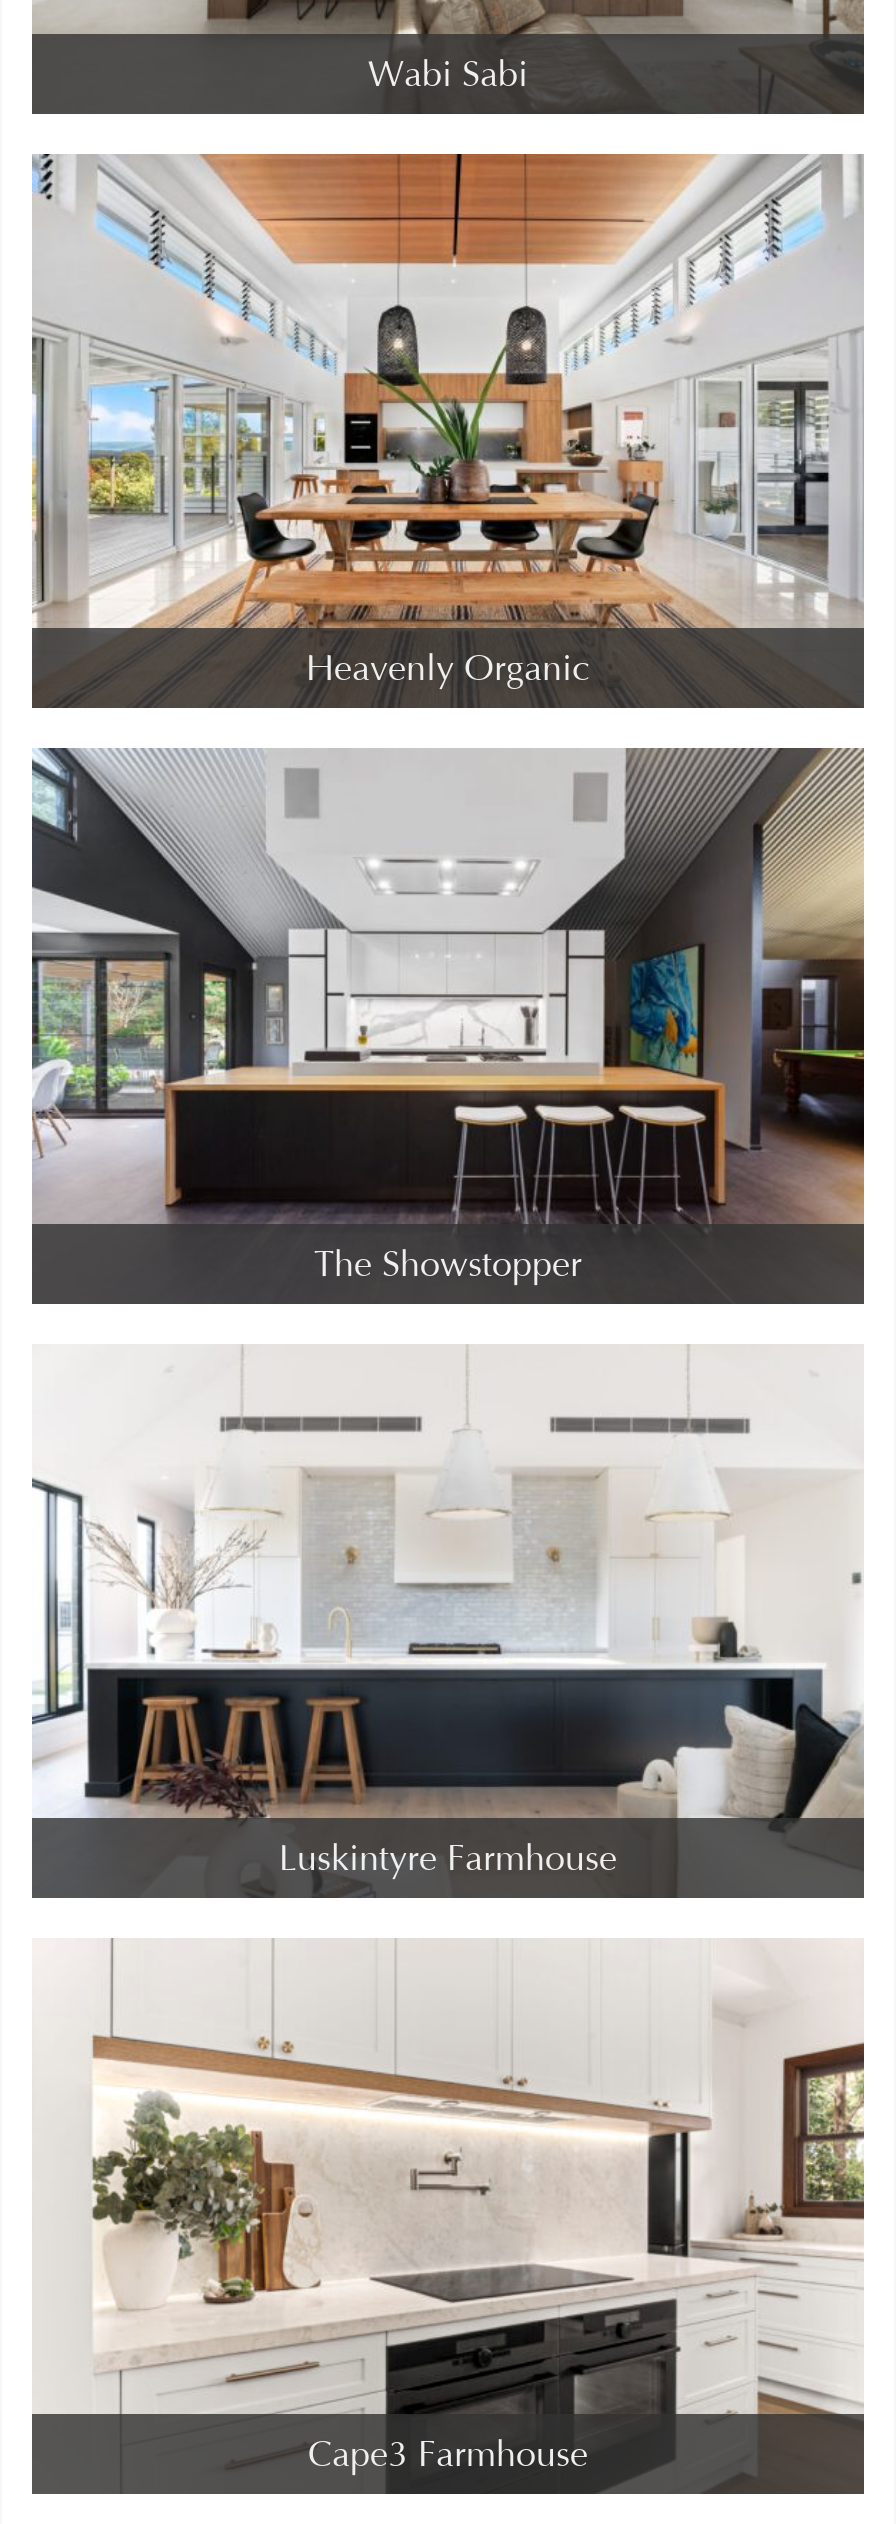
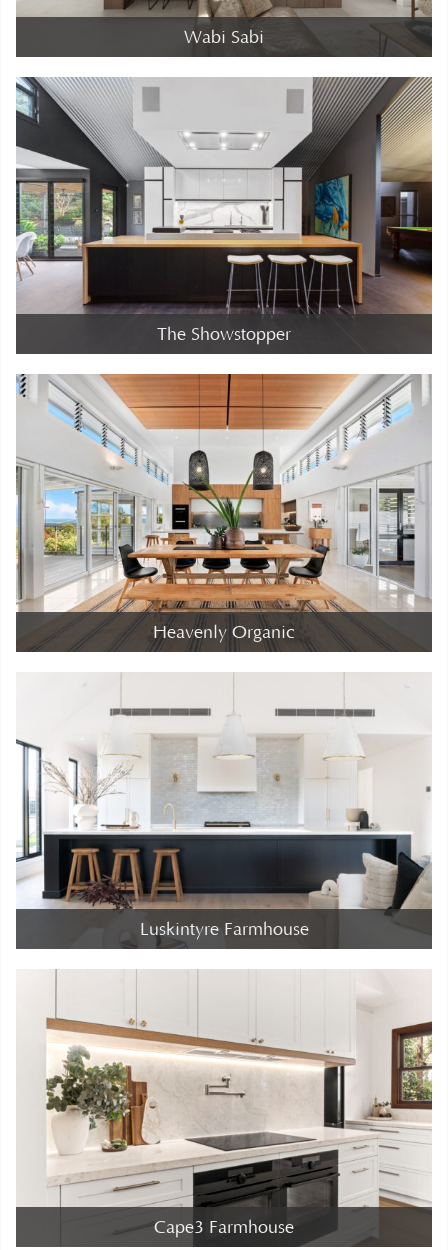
moved down: [image] | Heavenly Organic

moved up: [image] | The Showstopper
